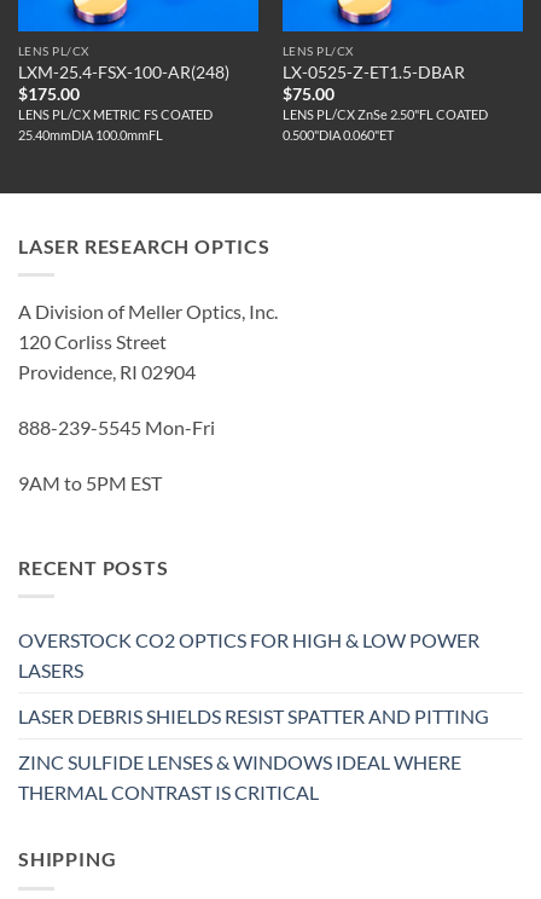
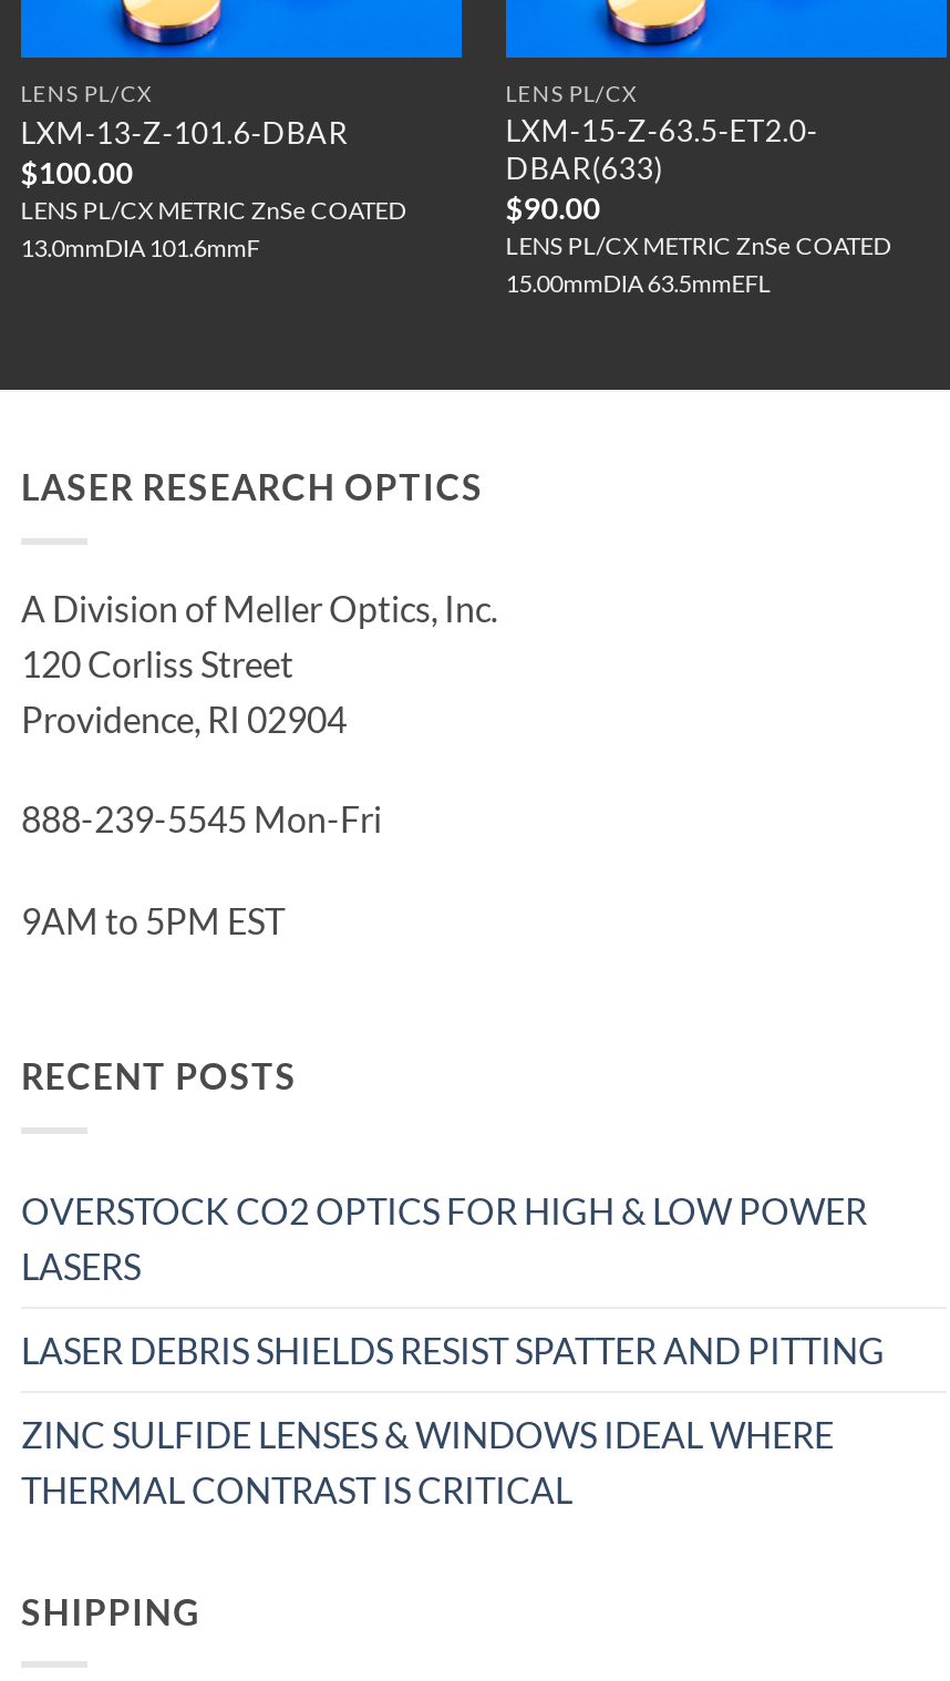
- LXM-25.4-FSX-100-AR(248)
- $175.00
- LENS PL/CX METRIC FS COATED
- 25.40mmDIA 100.0mmFL
+ LXM-13-Z-101.6-DBAR
+ $100.00
+ LENS PL/CX METRIC ZnSe COATED
+ 13.0mmDIA 101.6mmF

- LX-0525-Z-ET1.5-DBAR
- $75.00
- LENS PL/CX ZnSe 2.50"FL COATED
- 0.500"DIA 0.060"ET
+ LXM-15-Z-63.5-ET2.0-
+ DBAR(633)
+ $90.00
+ LENS PL/CX METRIC ZnSe COATED
+ 15.00mmDIA 63.5mmEFL
